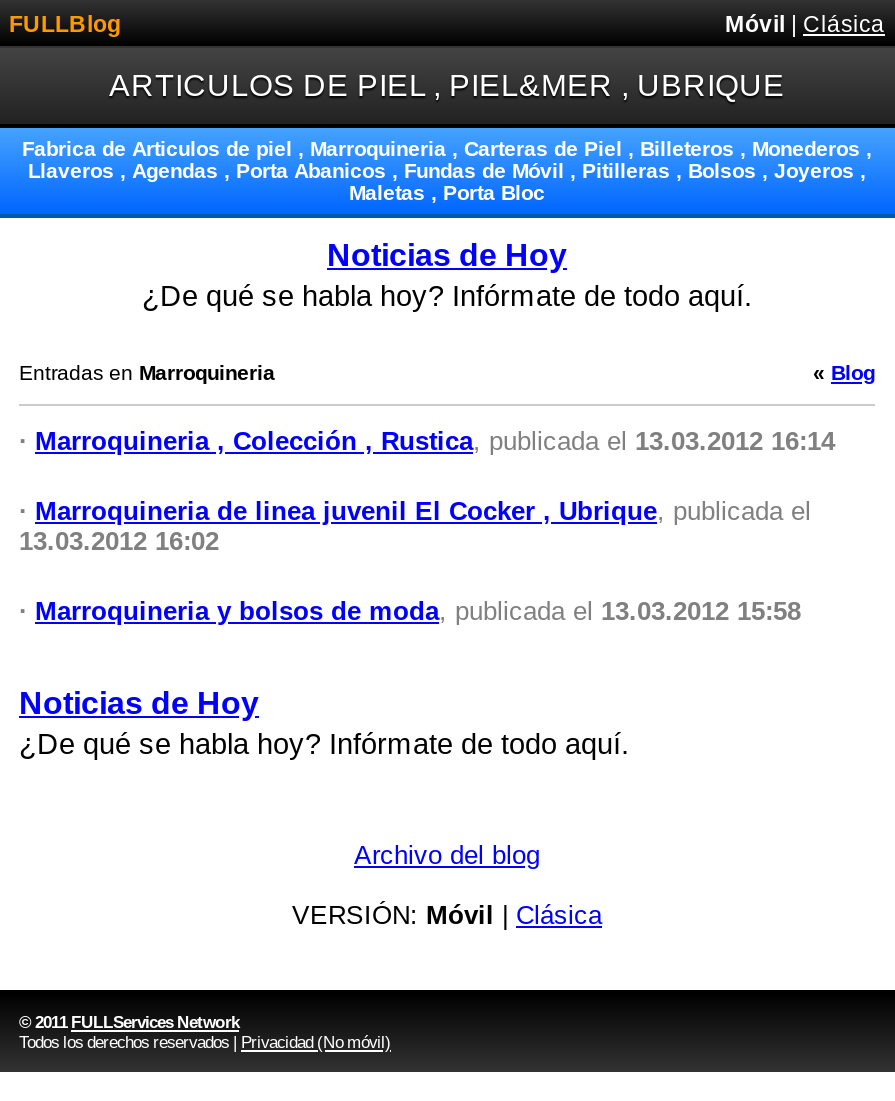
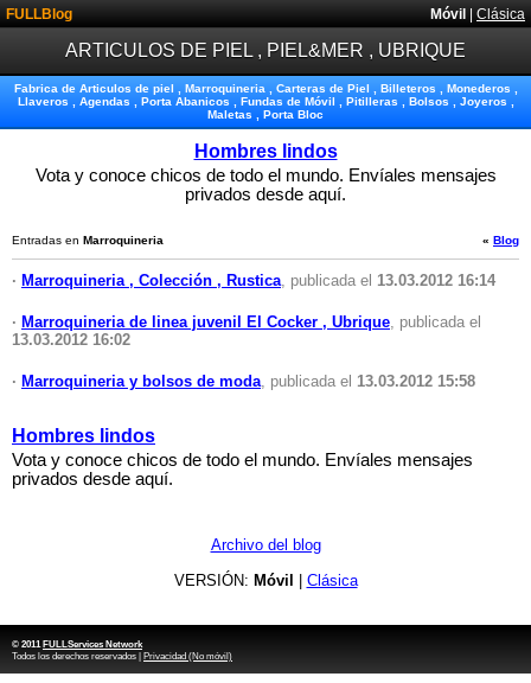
- Noticias de Hoy
- ¿De qué se habla hoy? Infórmate de todo aquí.
+ Hombres lindos
+ Vota y conoce chicos de todo el mundo. Envíales mensajes
+ privados desde aquí.

- Noticias de Hoy
- ¿De qué se habla hoy? Infórmate de todo aquí.
+ Hombres lindos
+ Vota y conoce chicos de todo el mundo. Envíales mensajes
+ privados desde aquí.
